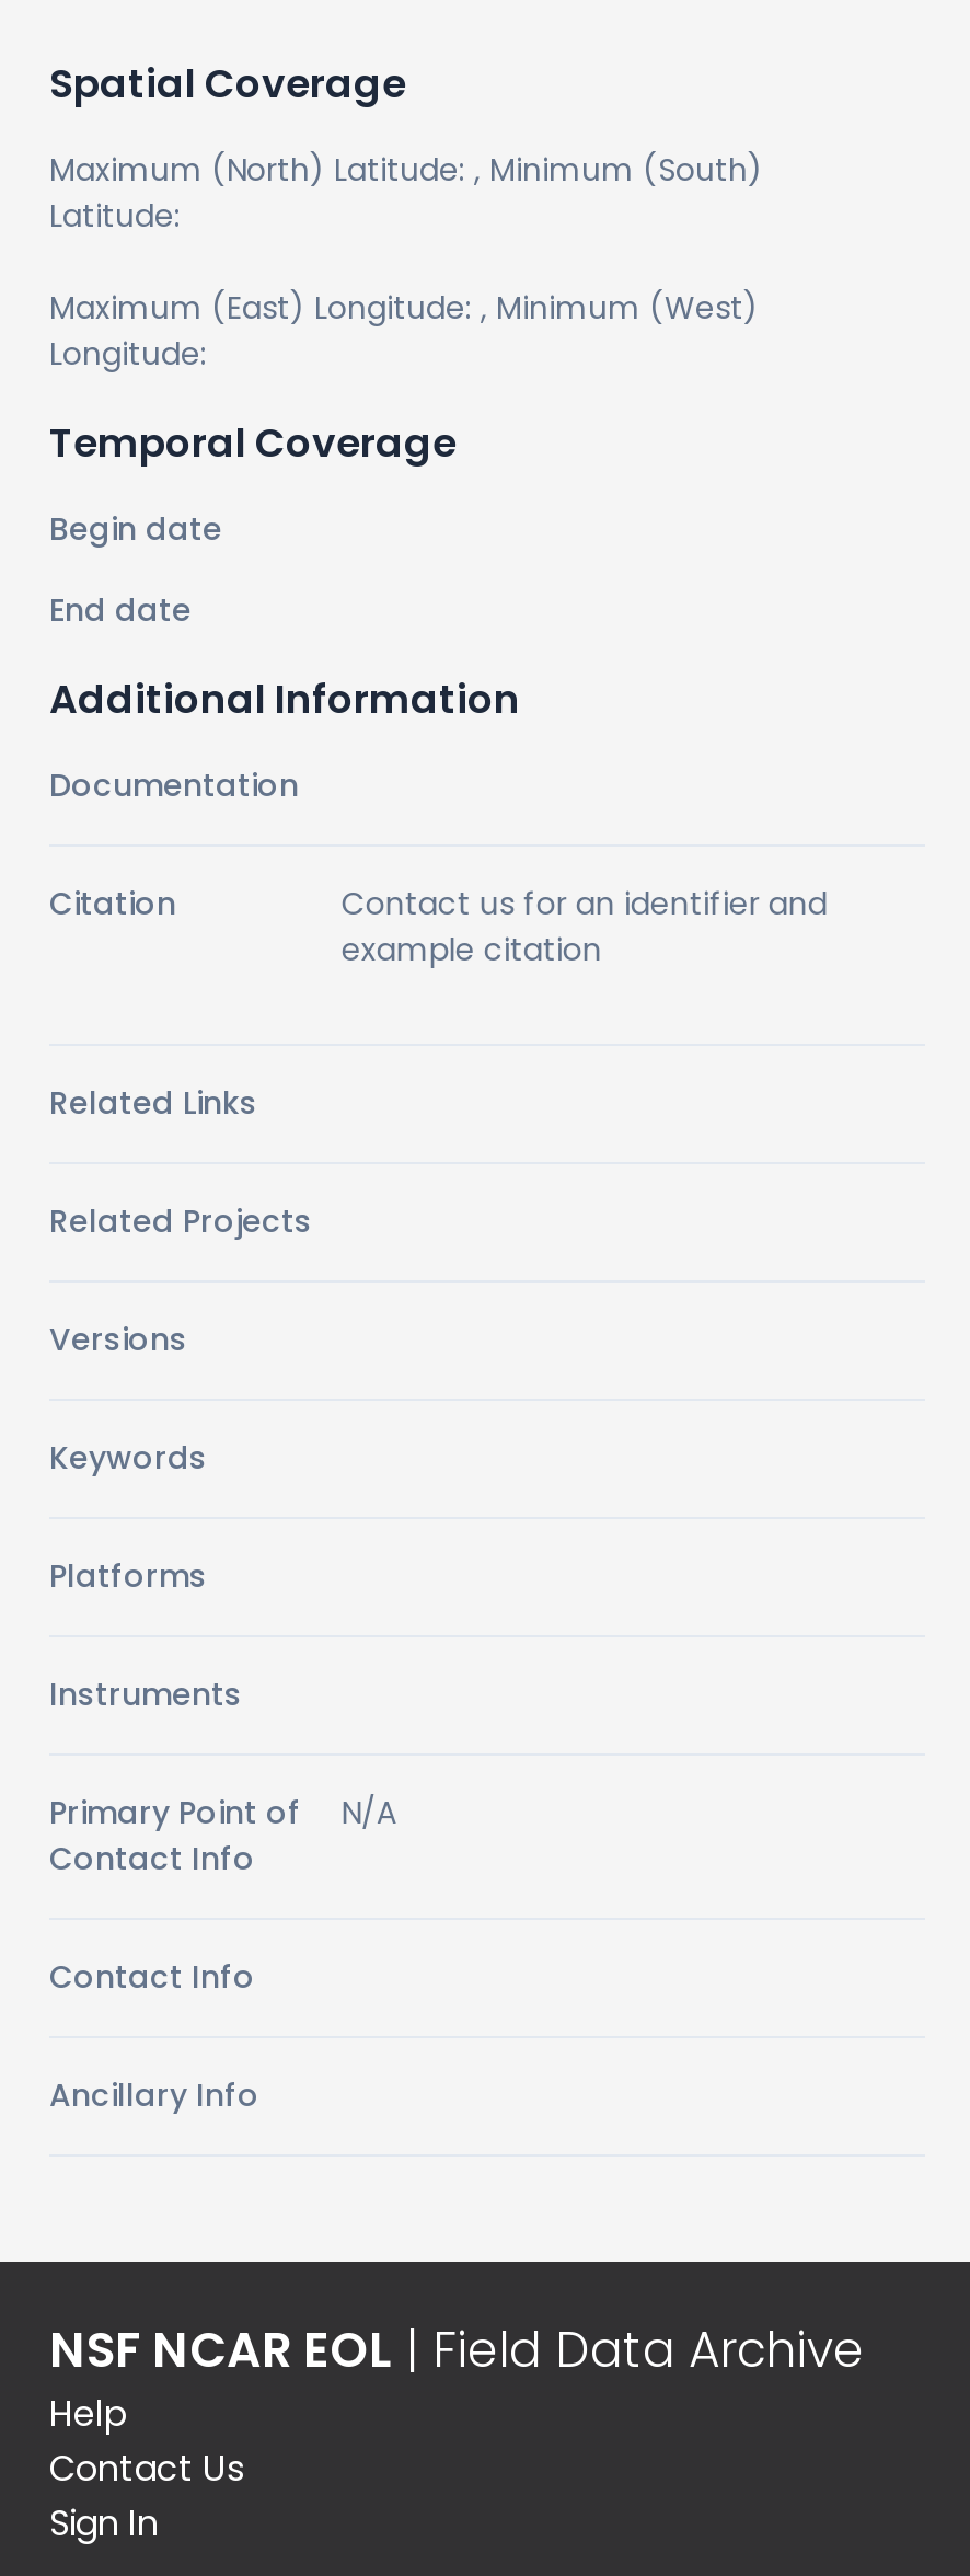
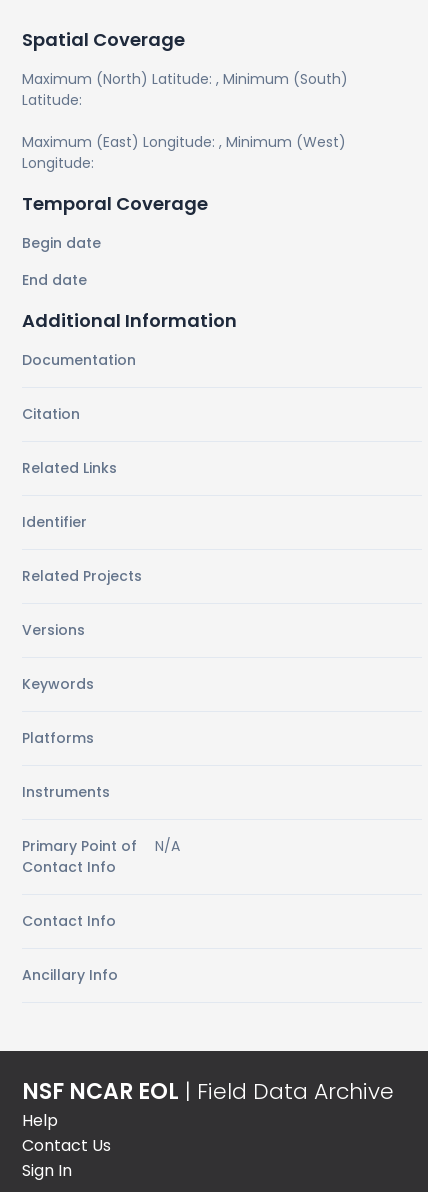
- Contact us for an identifier and
- example citation

moved up: Related Links

+ Identifier
